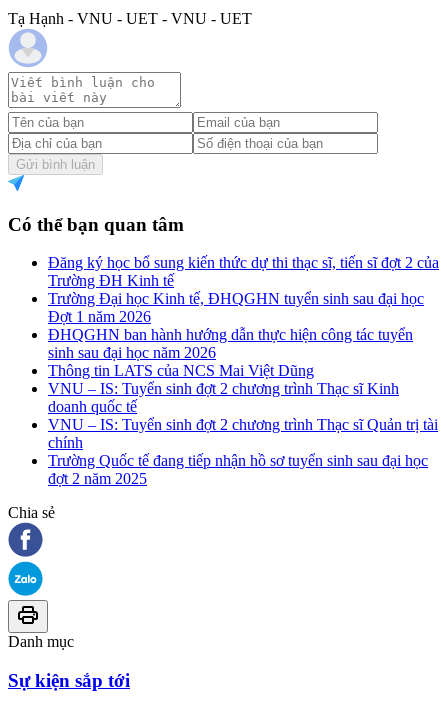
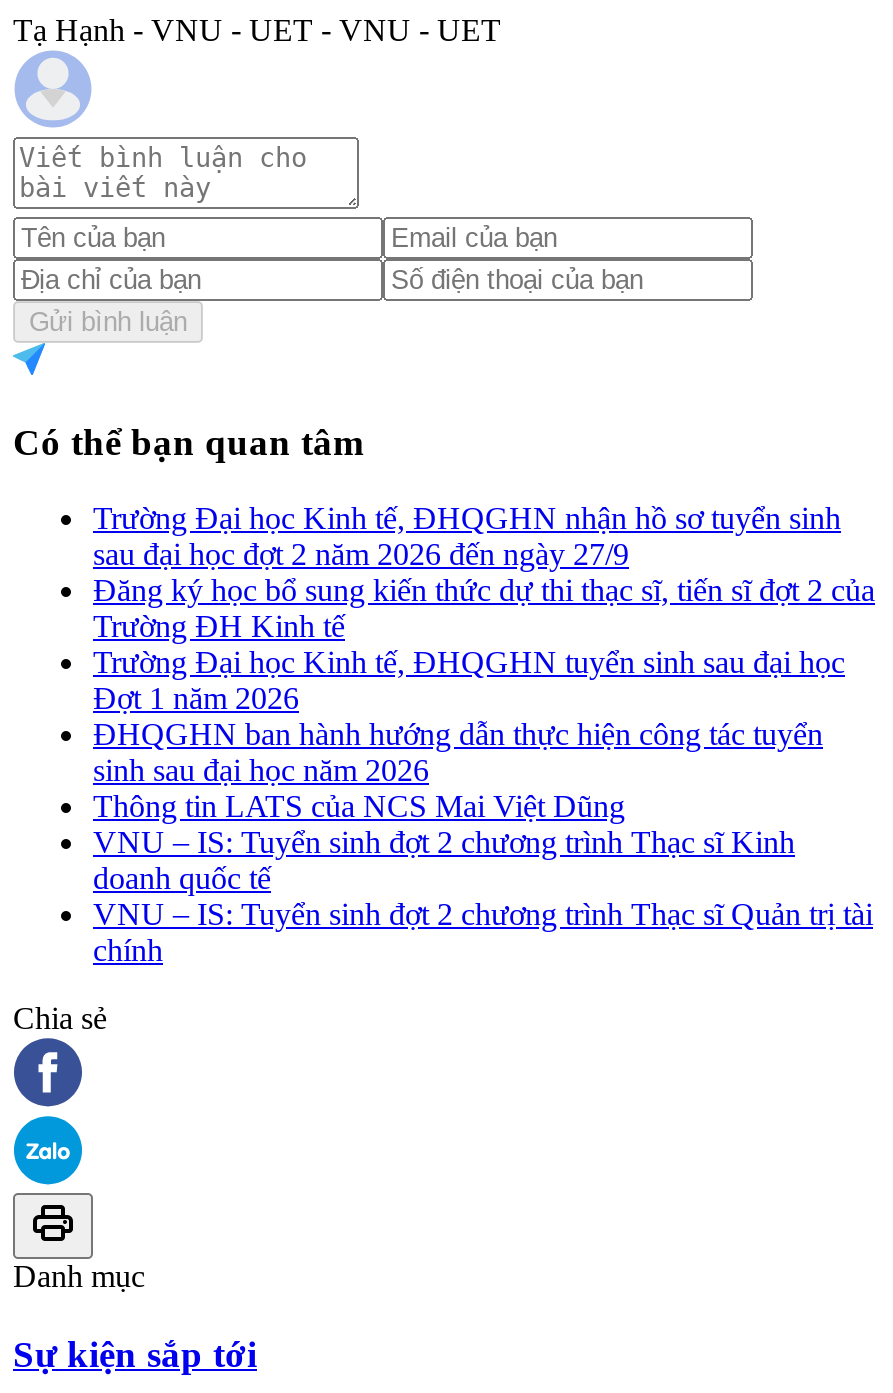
+ Trường Đại học Kinh tế, ĐHQGHN nhận hồ sơ tuyển sinh
+ sau đại học đợt 2 năm 2026 đến ngày 27/9

moved down: Đăng ký học bổ sung kiến thức dự thi thạc sĩ, tiến sĩ đợt 2 của | Trường ĐH Kinh tế | Trường Đại học Kinh tế, ĐHQGHN tuyển sinh sau đại học | ... | VNU – IS: Tuyển sinh đợt 2 chương trình Thạc sĩ Quản trị tài | chính

- Trường Quốc tế đang tiếp nhận hồ sơ tuyển sinh sau đại học
- đợt 2 năm 2025
